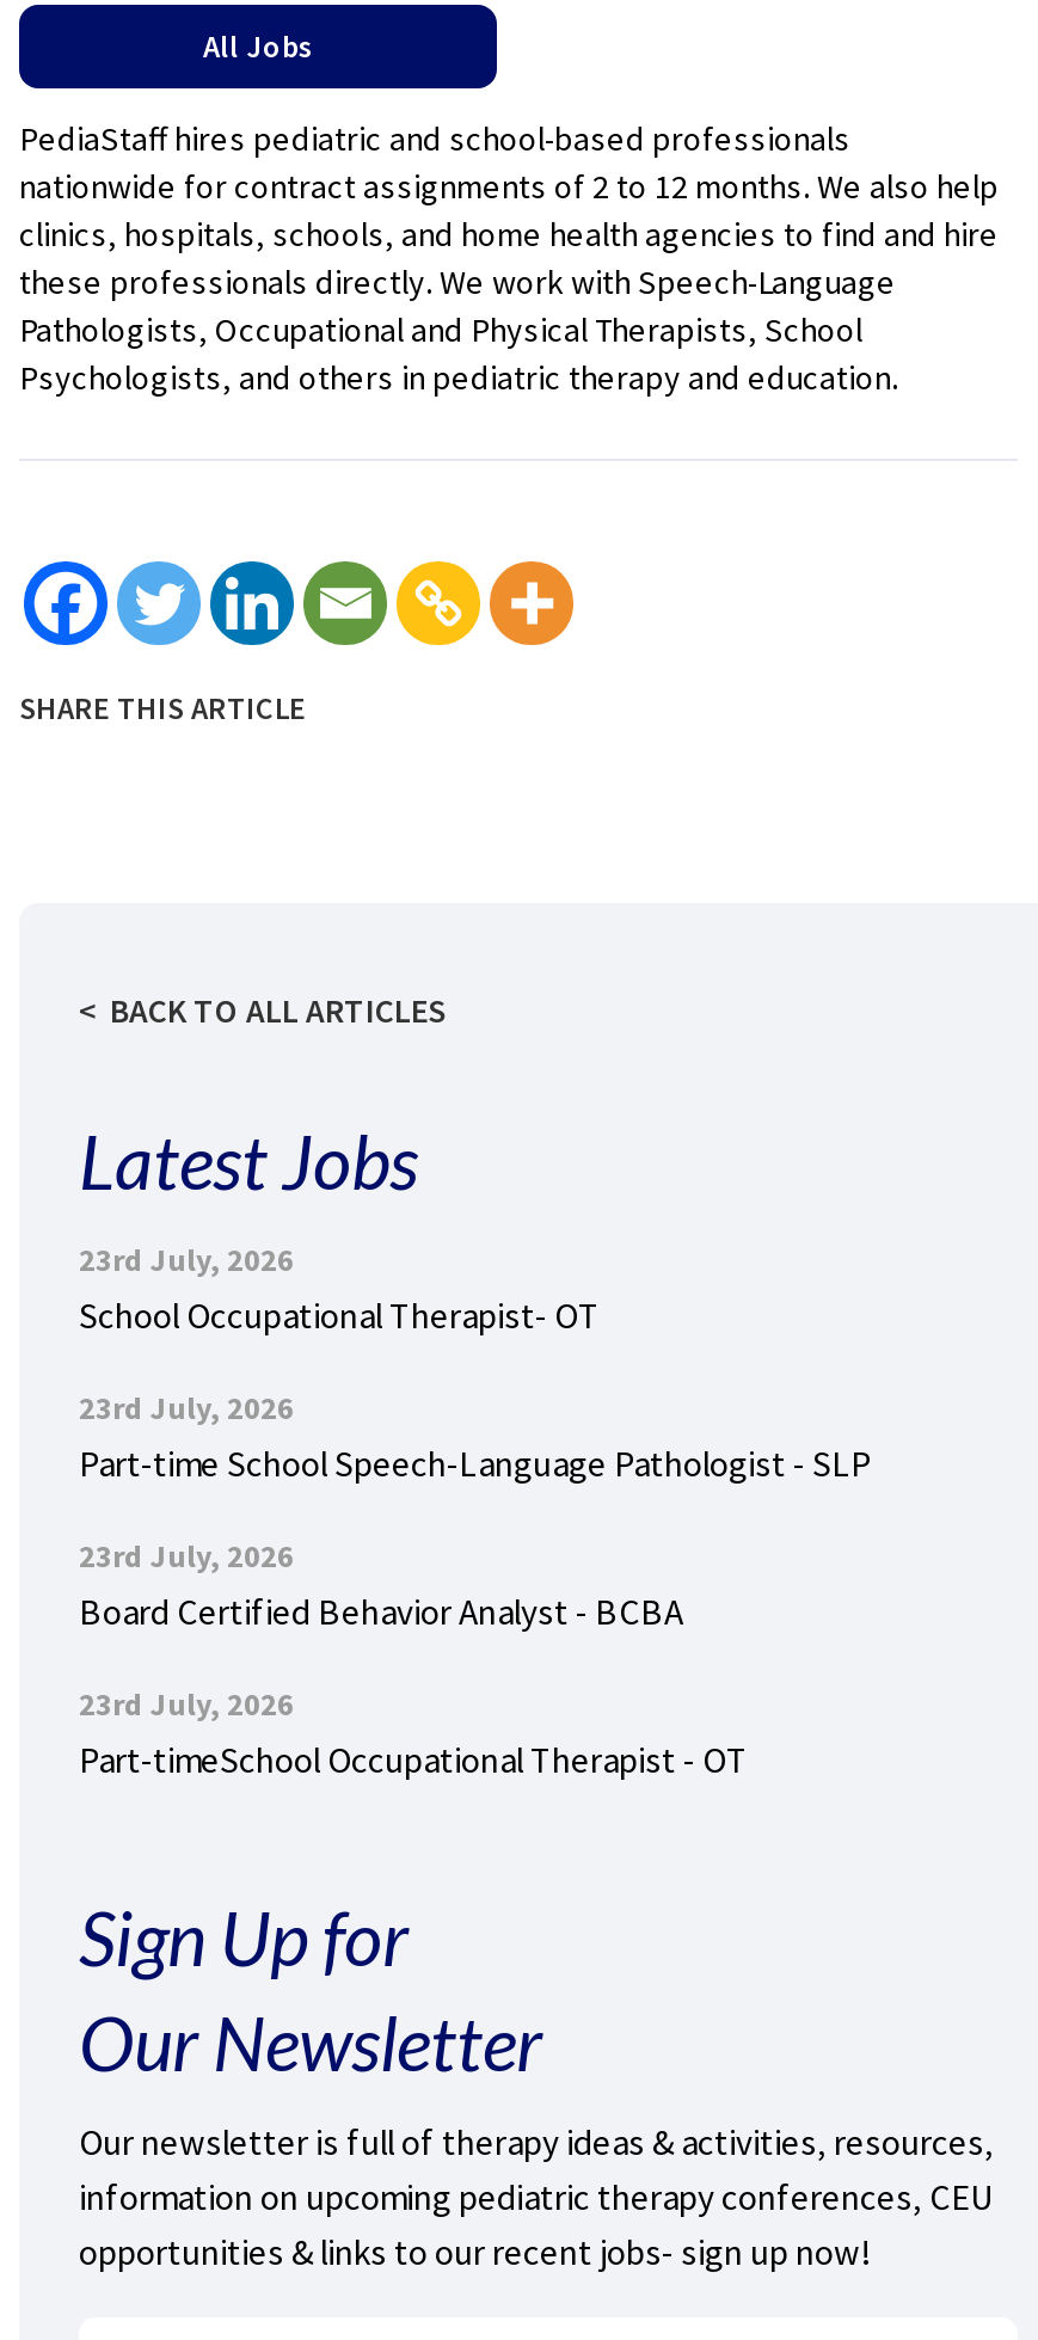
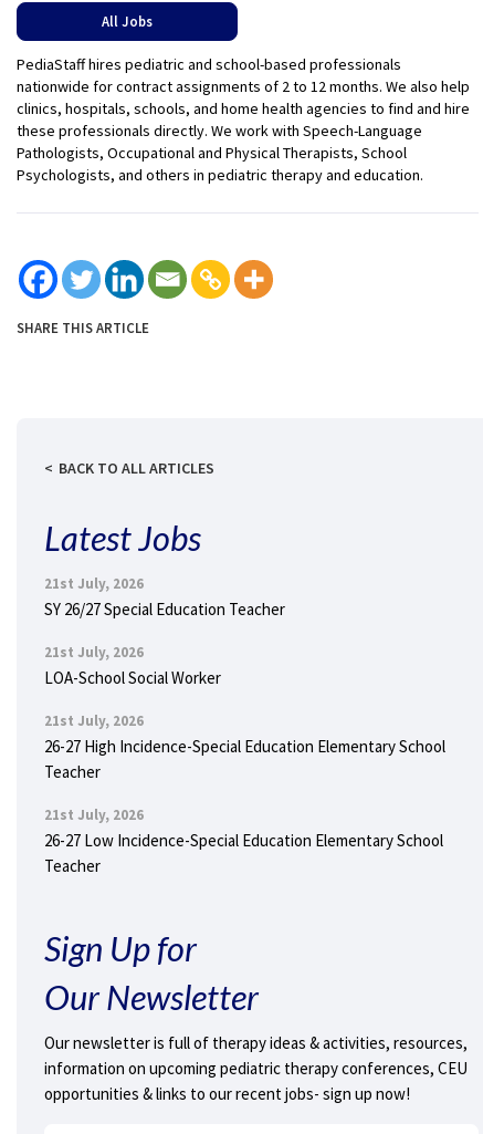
- 23rd July, 2026
- School Occupational Therapist- OT
+ 21st July, 2026
+ SY 26/27 Special Education Teacher

- 23rd July, 2026
- Part-time School Speech-Language Pathologist - SLP
+ 21st July, 2026
+ LOA-School Social Worker

- 23rd July, 2026
- Board Certified Behavior Analyst - BCBA
+ 21st July, 2026
+ 26-27 High Incidence-Special Education Elementary School
+ Teacher

- 23rd July, 2026
- Part-timeSchool Occupational Therapist - OT
+ 21st July, 2026
+ 26-27 Low Incidence-Special Education Elementary School
+ Teacher
